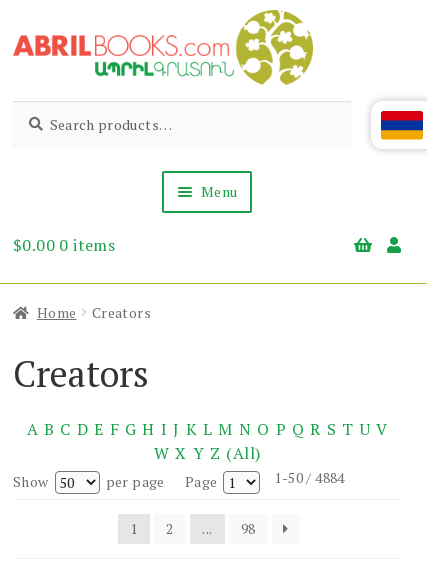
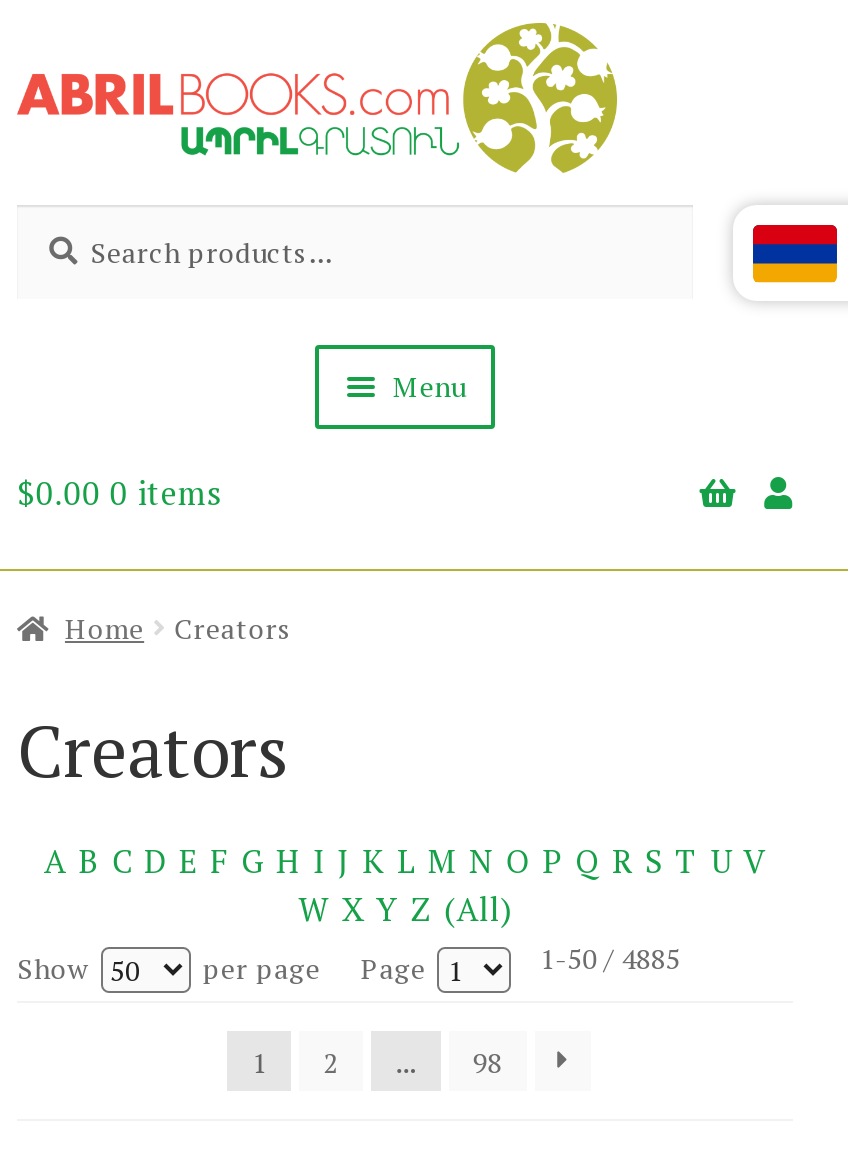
- 1-50 / 4884
+ 1-50 / 4885
